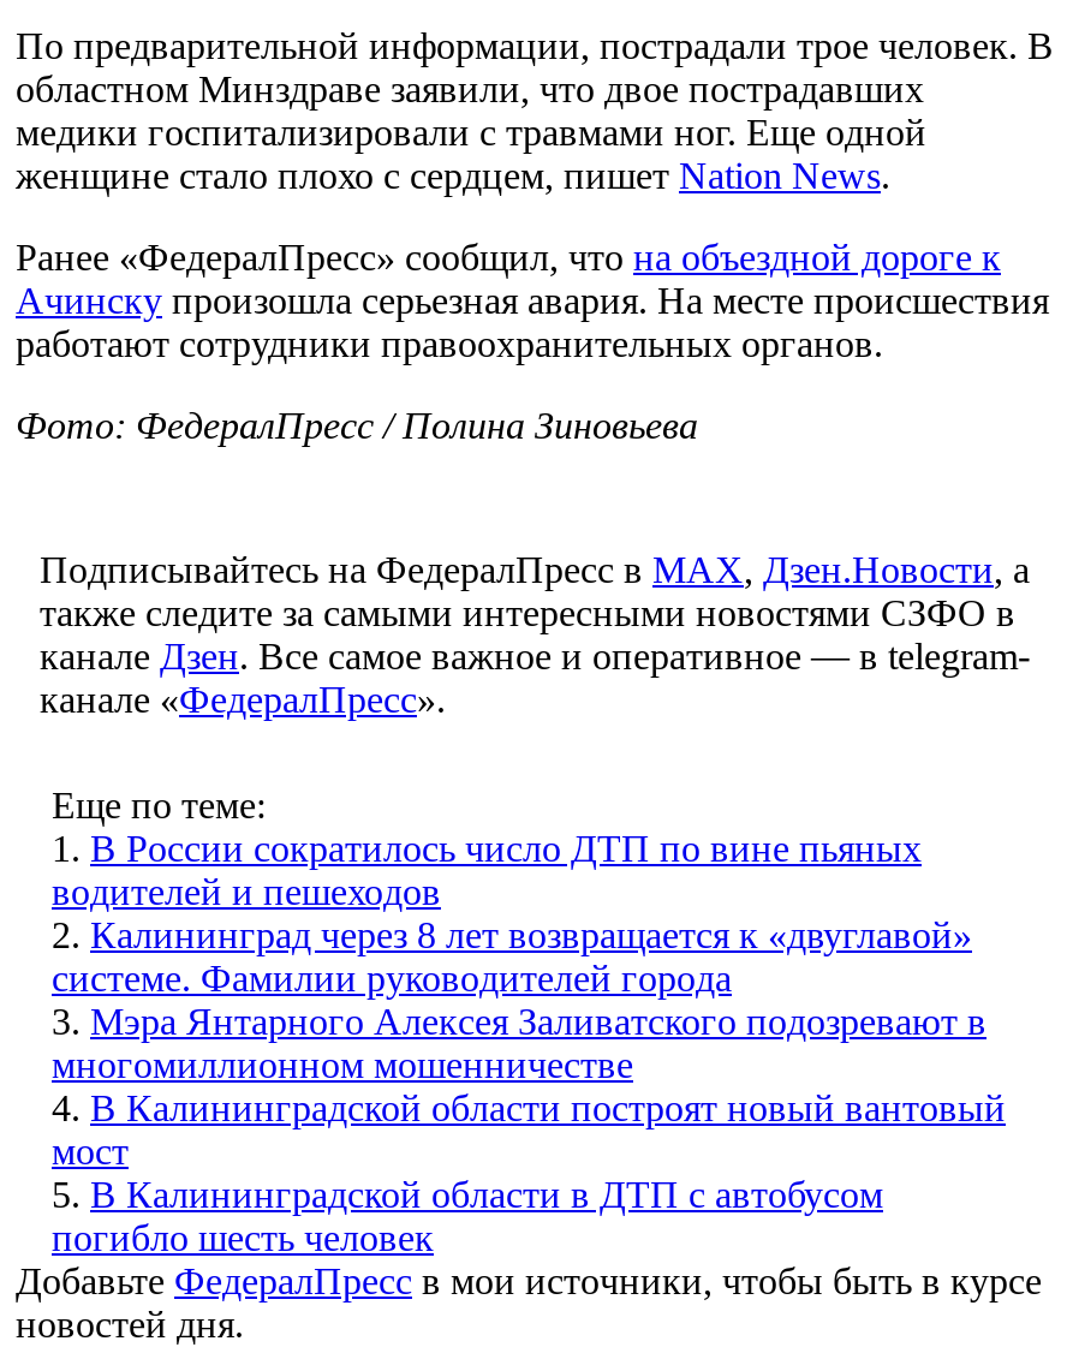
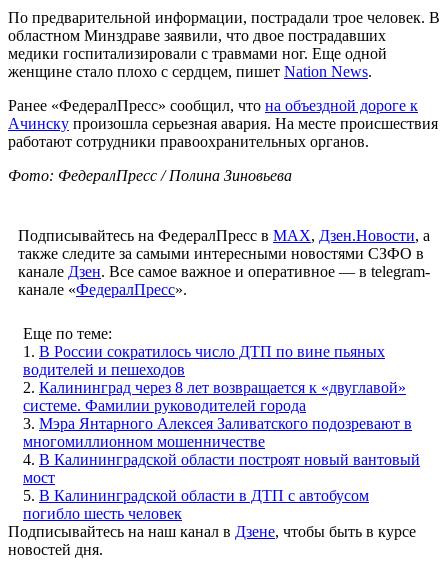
- Добавьте ФедералПресс в мои источники, чтобы быть в курсе
+ Подписывайтесь на наш канал в Дзене, чтобы быть в курсе
